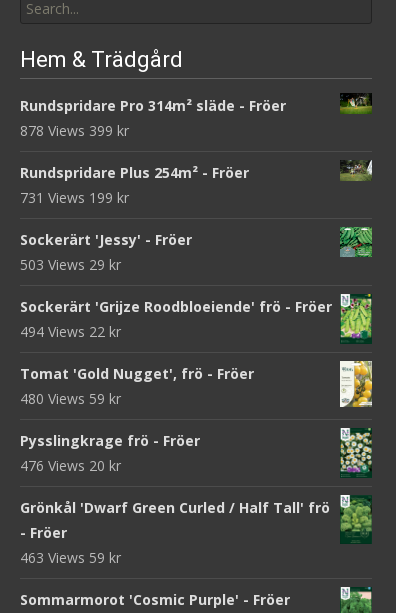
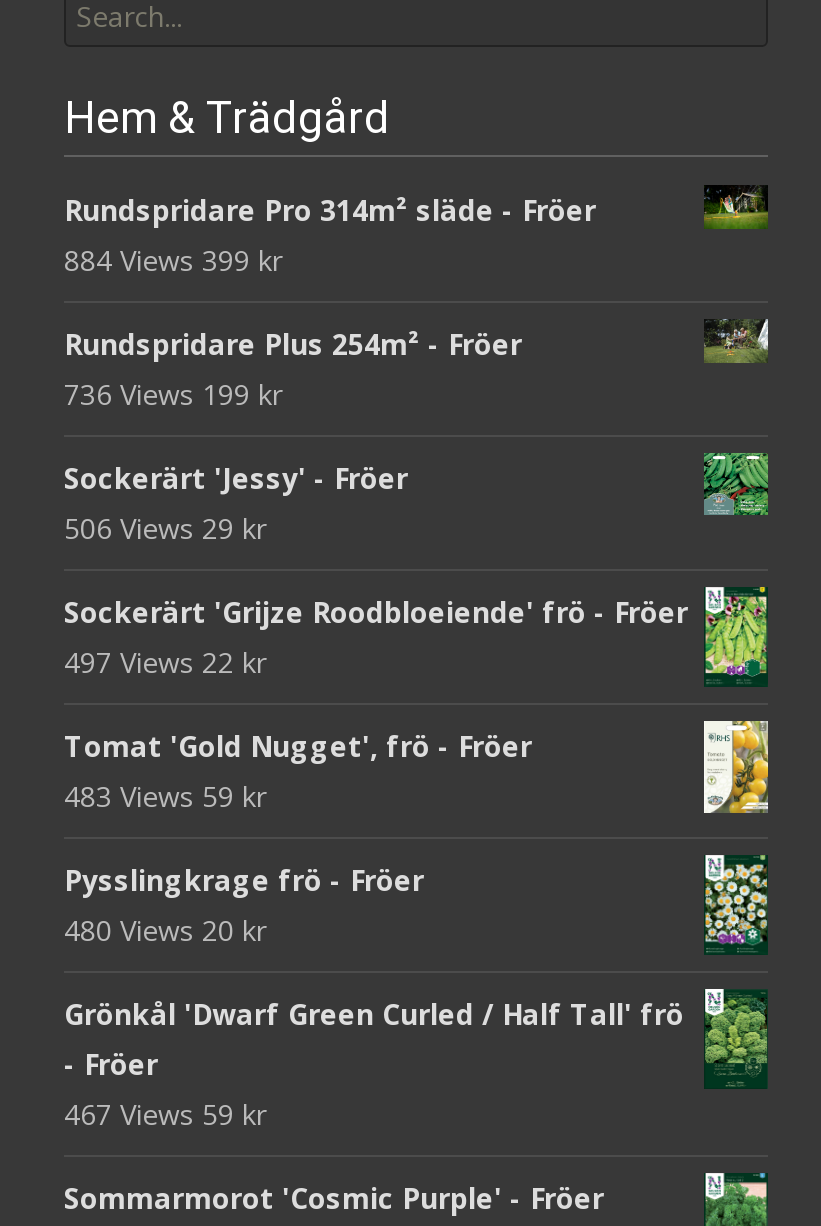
- 878 Views 399 kr
+ 884 Views 399 kr

- 731 Views 199 kr
+ 736 Views 199 kr

- 503 Views 29 kr
+ 506 Views 29 kr

- 494 Views 22 kr
+ 497 Views 22 kr

- 480 Views 59 kr
+ 483 Views 59 kr

- 476 Views 20 kr
+ 480 Views 20 kr

- 463 Views 59 kr
+ 467 Views 59 kr
